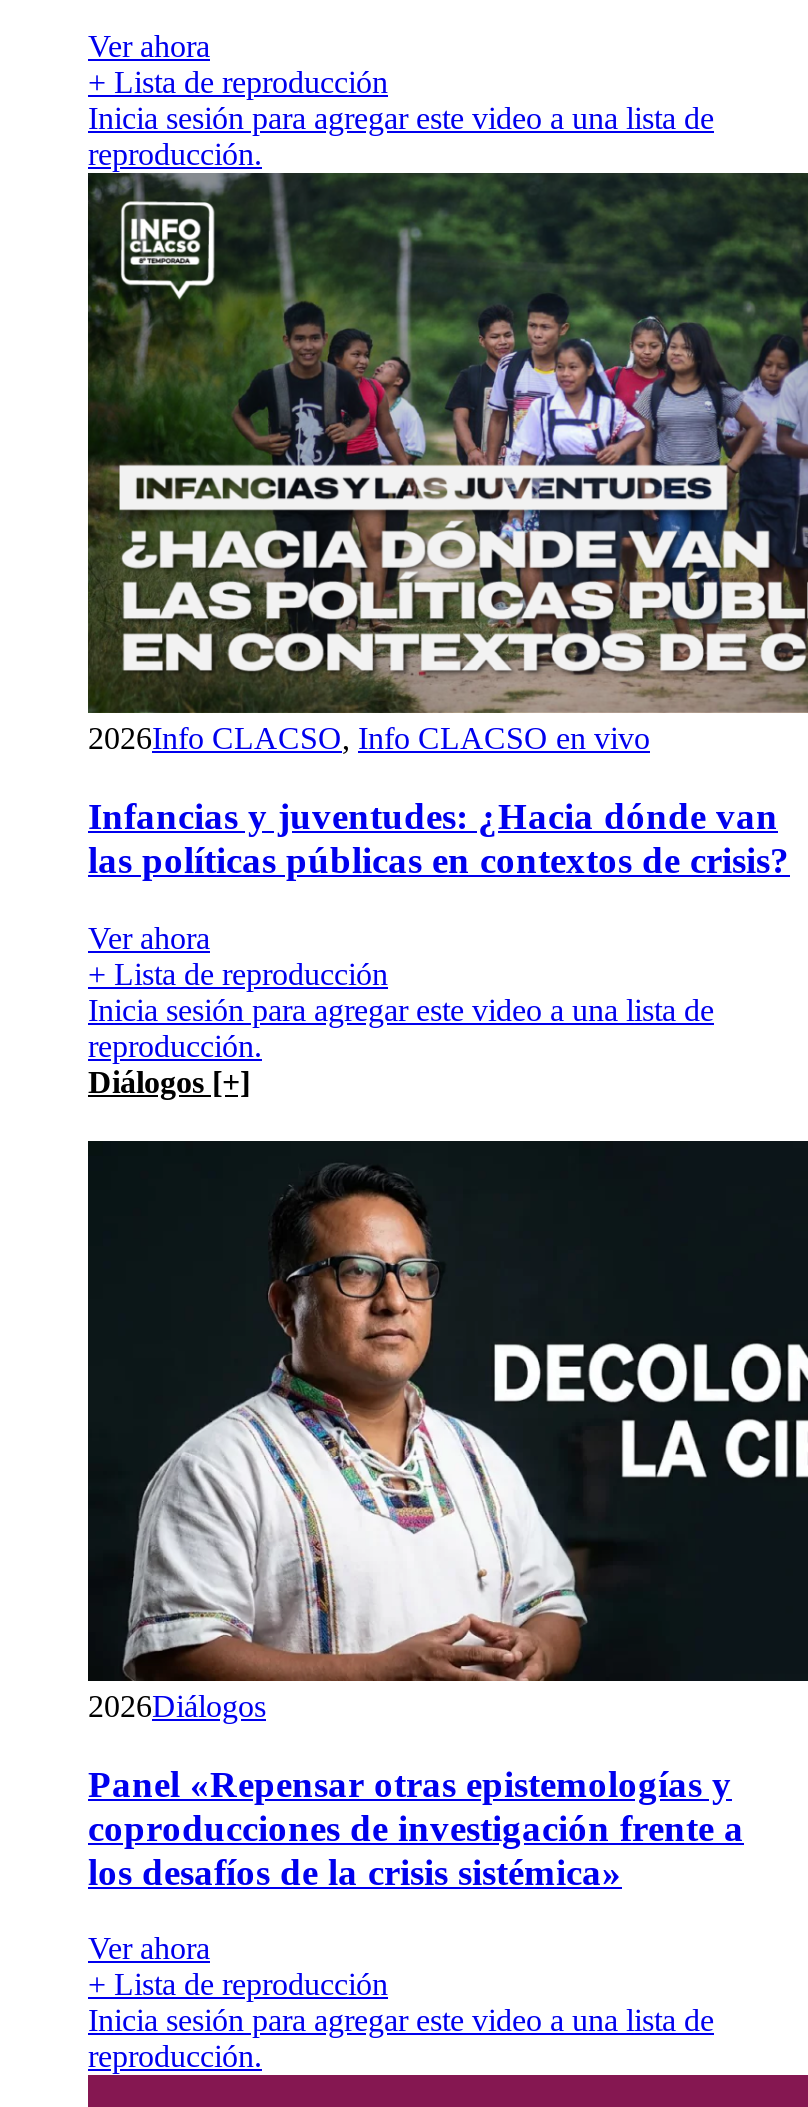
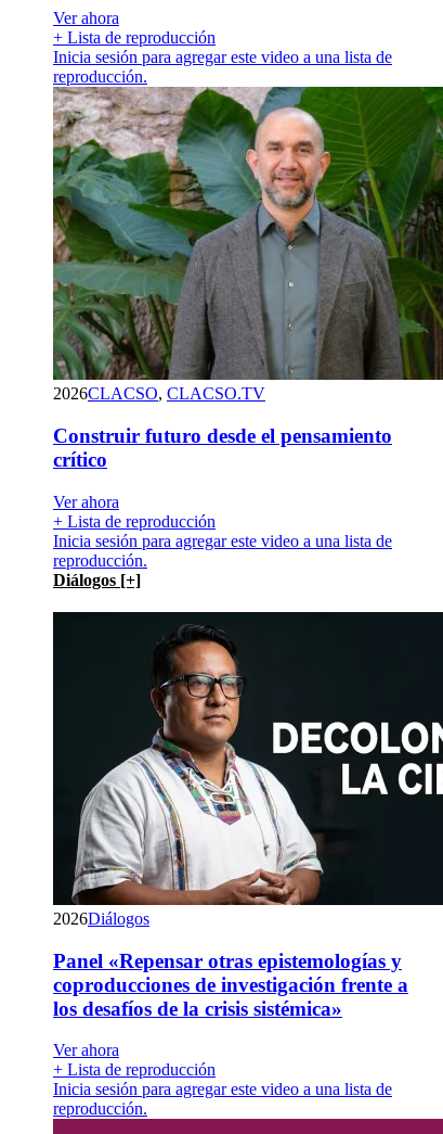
- [image]
- 2026Info CLACSO, Info CLACSO en vivo
+ [image]
+ 2026CLACSO, CLACSO.TV

- Infancias y juventudes: ¿Hacia dónde van
- las políticas públicas en contextos de crisis?
+ Construir futuro desde el pensamiento
+ crítico
